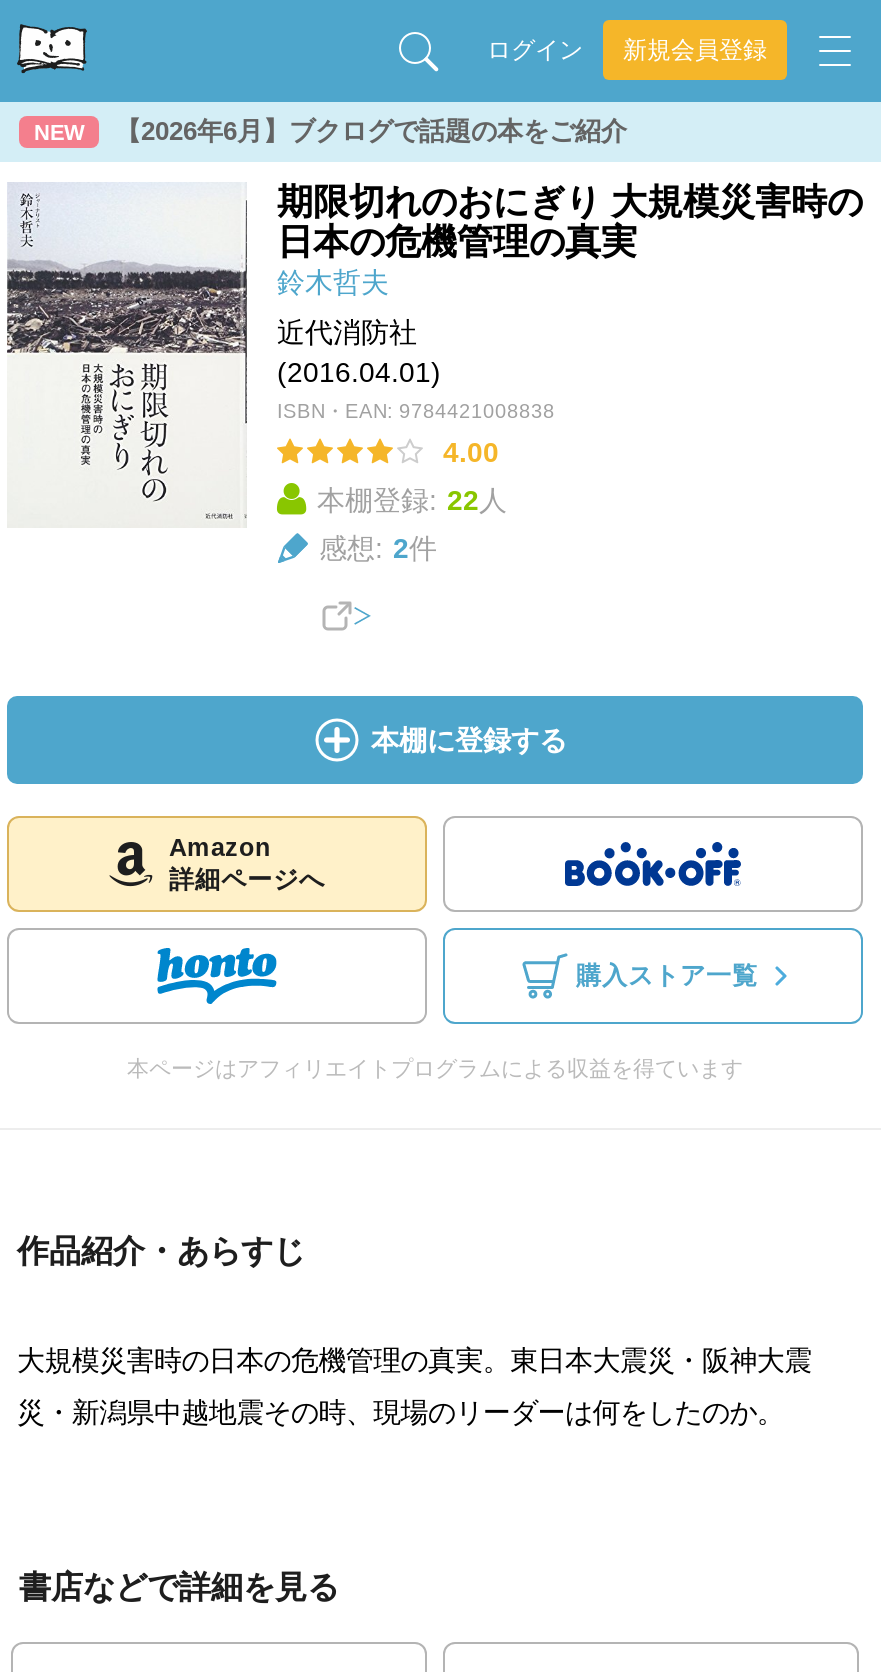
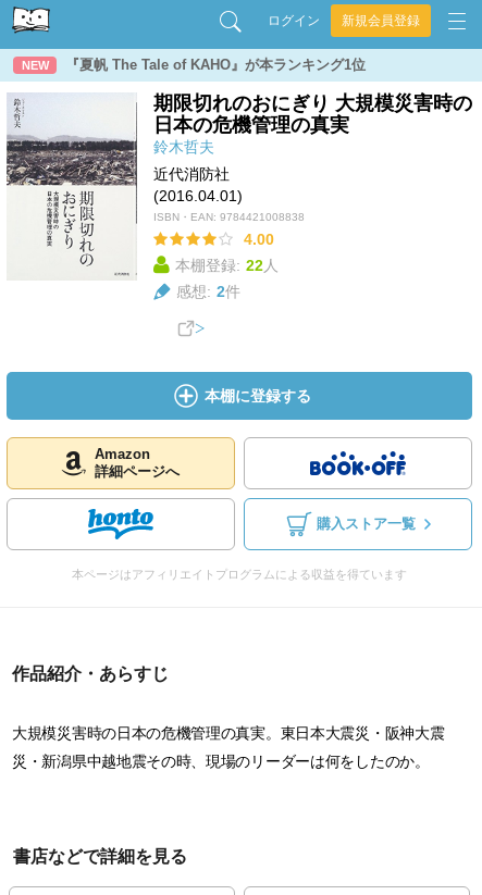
- 【2026年6月】ブクログで話題の本をご紹介
+ 『夏帆 The Tale of KAHO』が本ランキング1位
